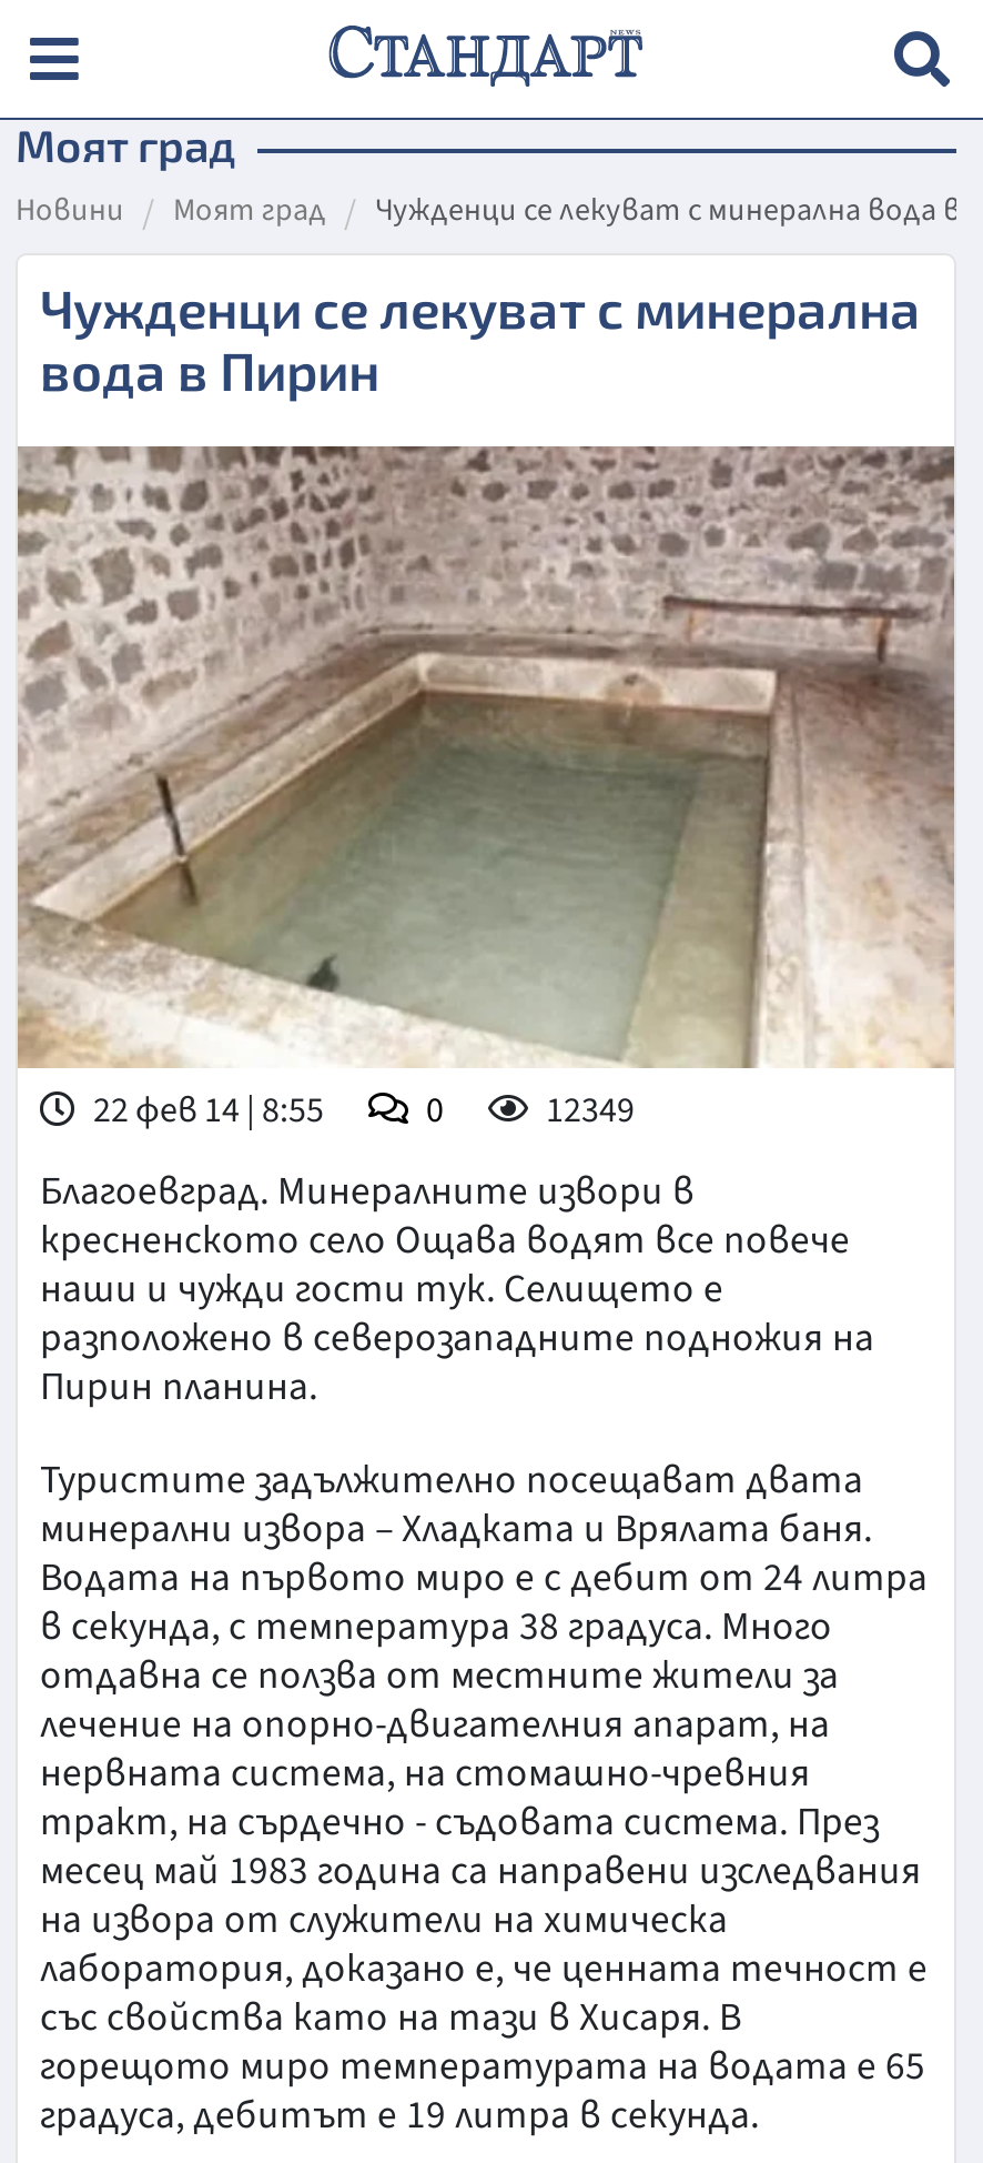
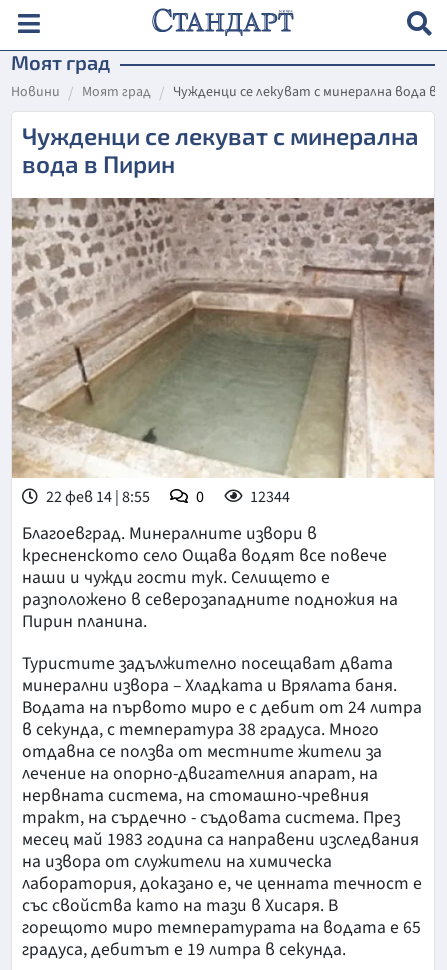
- 12349
+ 12344
